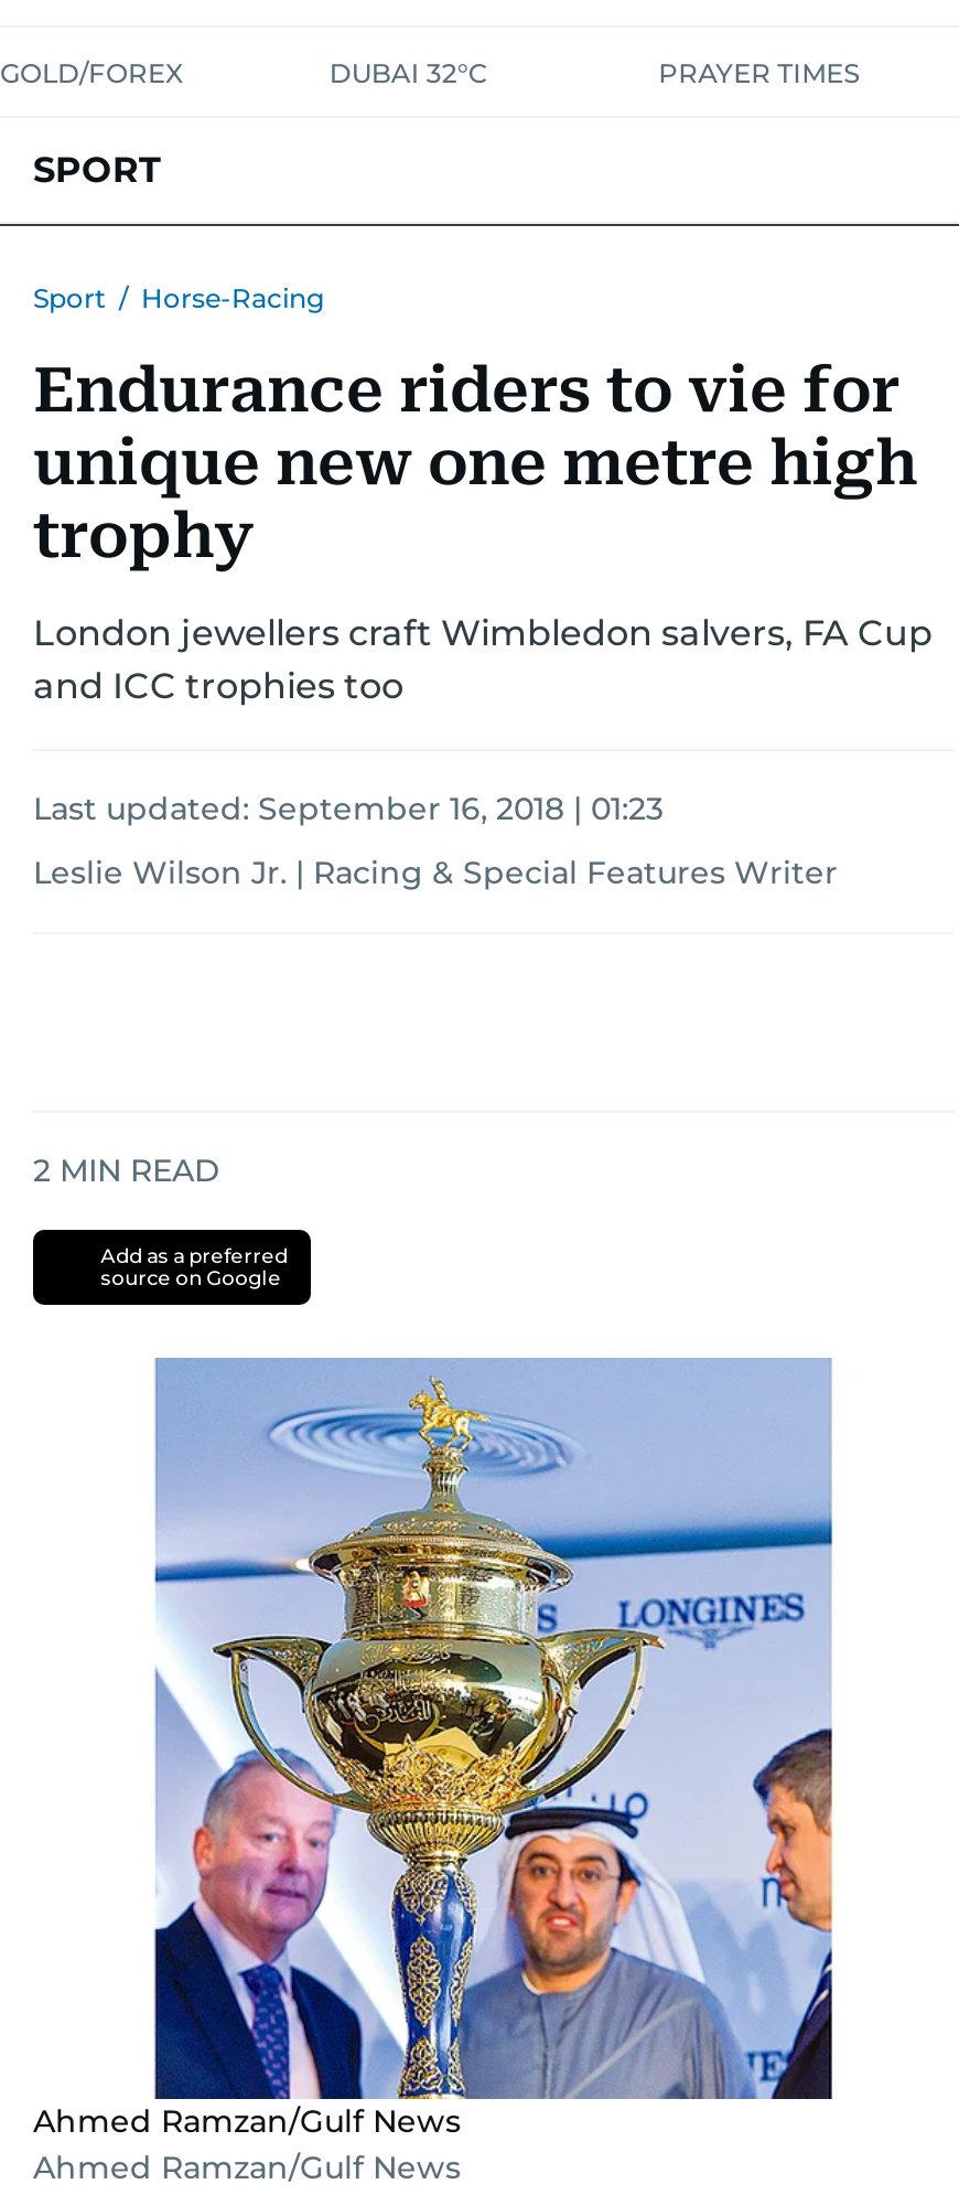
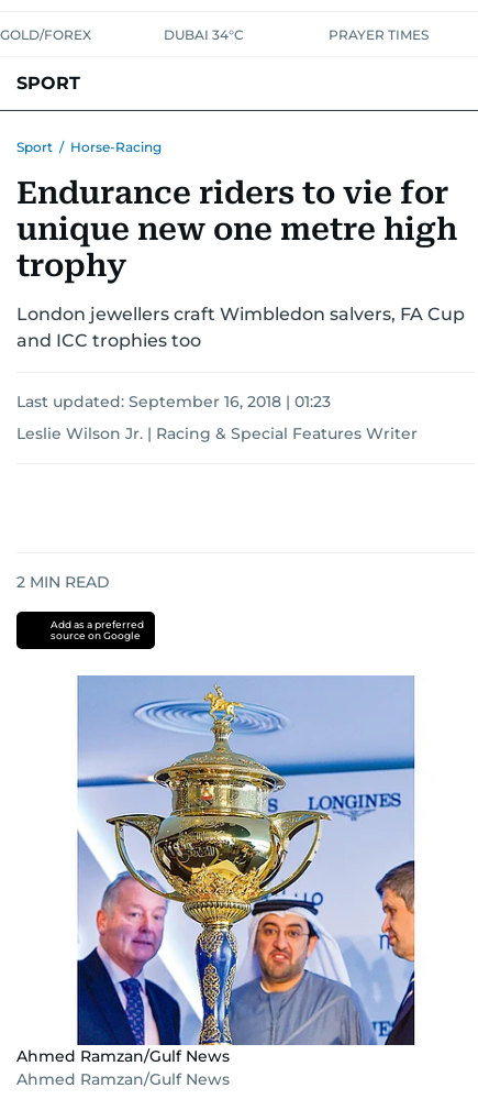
- DUBAI 32°C
+ DUBAI 34°C
